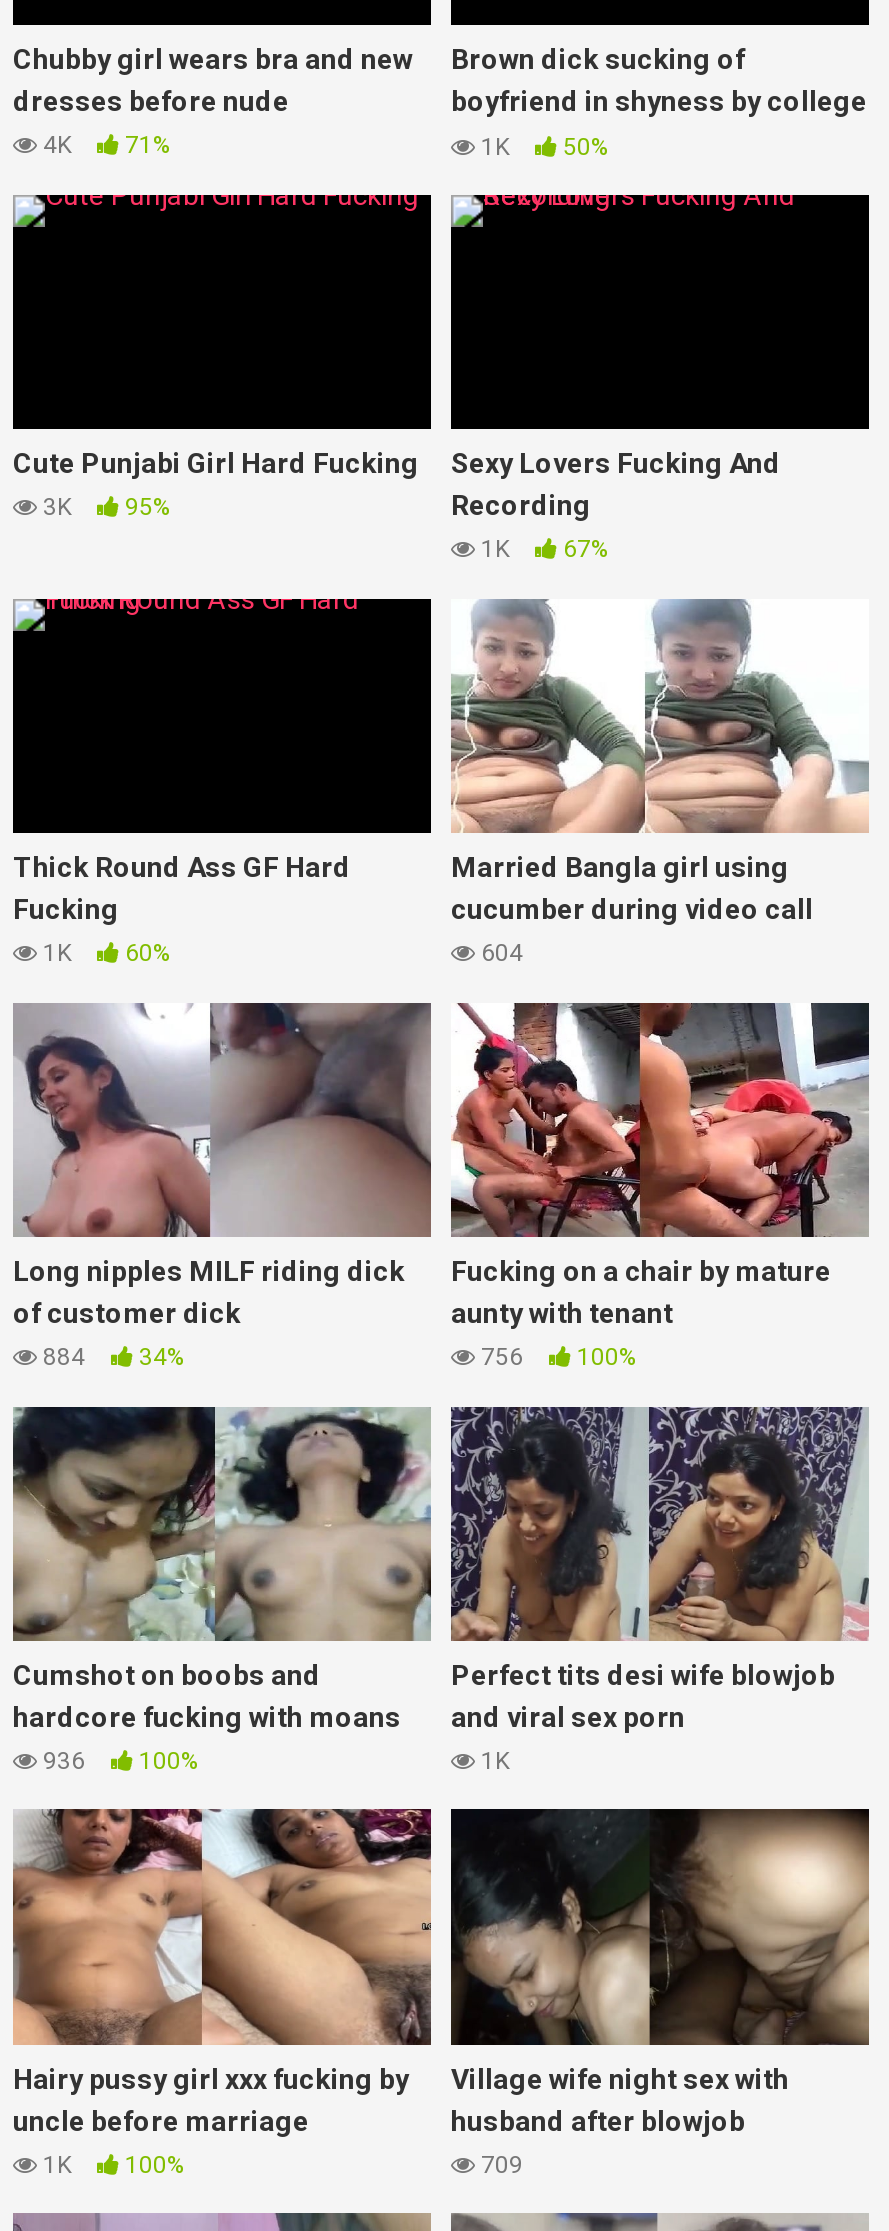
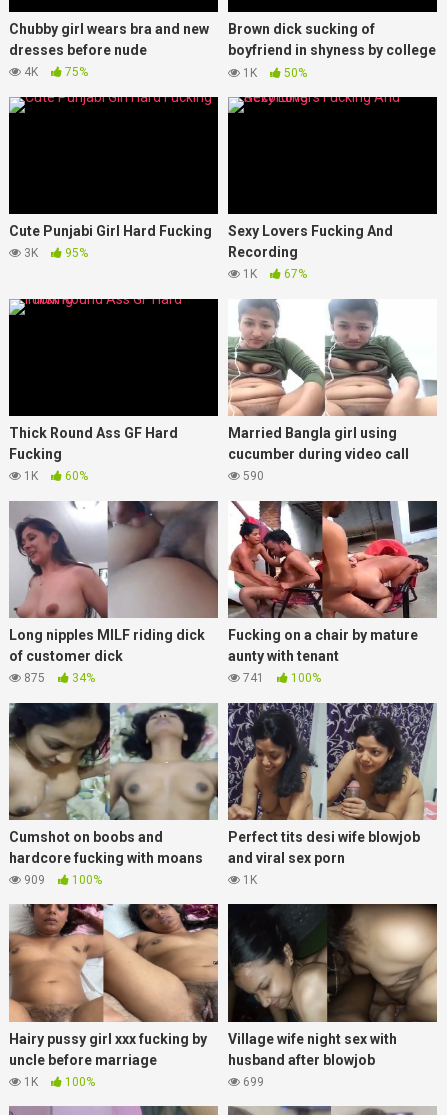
- 4K 71%
+ 4K 75%

- 604
+ 590

- 884 34%
+ 875 34%

- 756 100%
+ 741 100%

- 936 100%
+ 909 100%

- 709
+ 699
